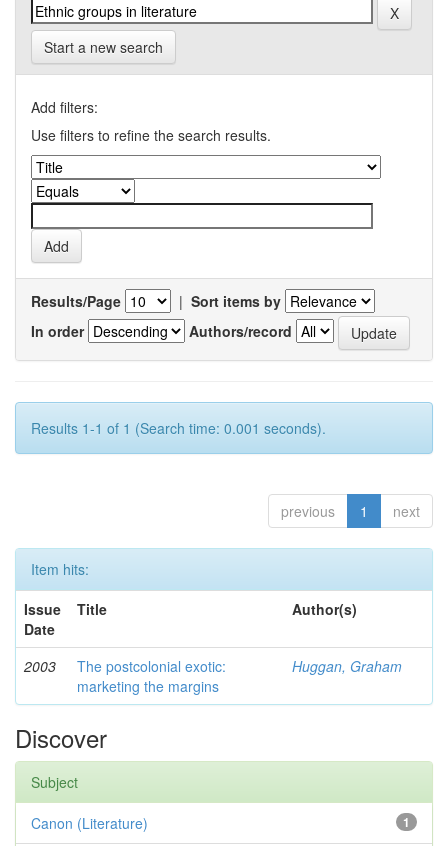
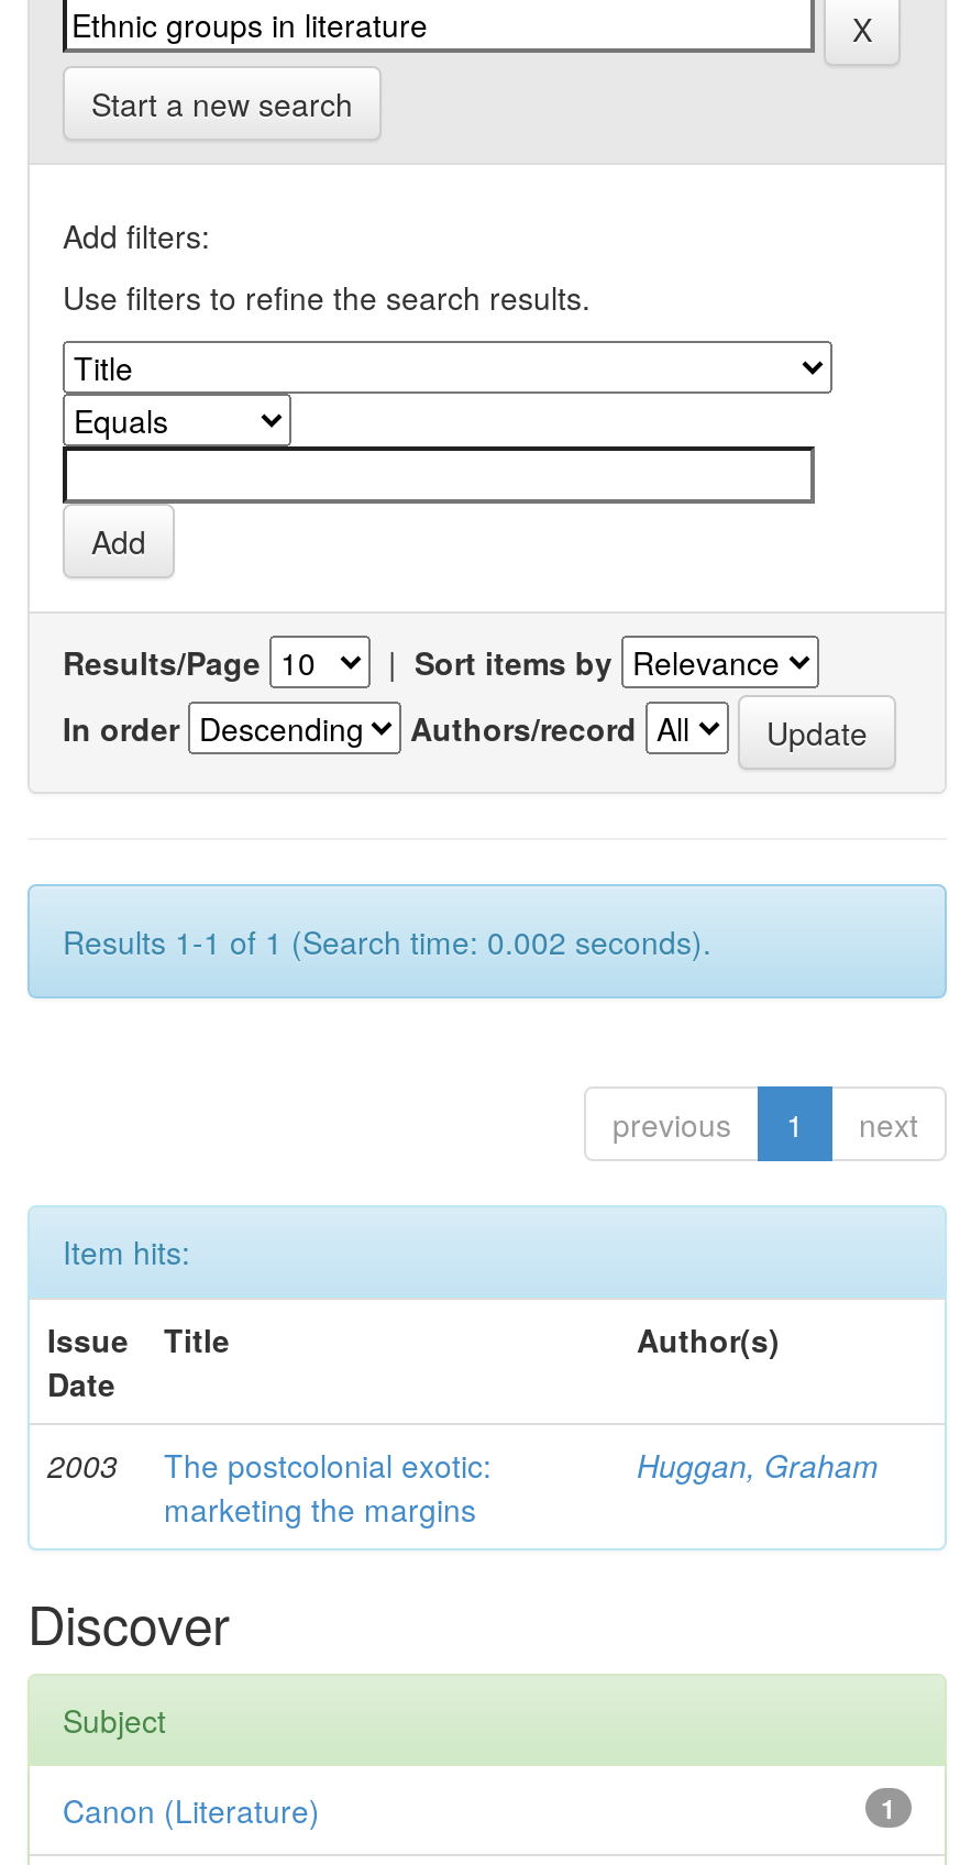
- Results 1-1 of 1 (Search time: 0.001 seconds).
+ Results 1-1 of 1 (Search time: 0.002 seconds).
